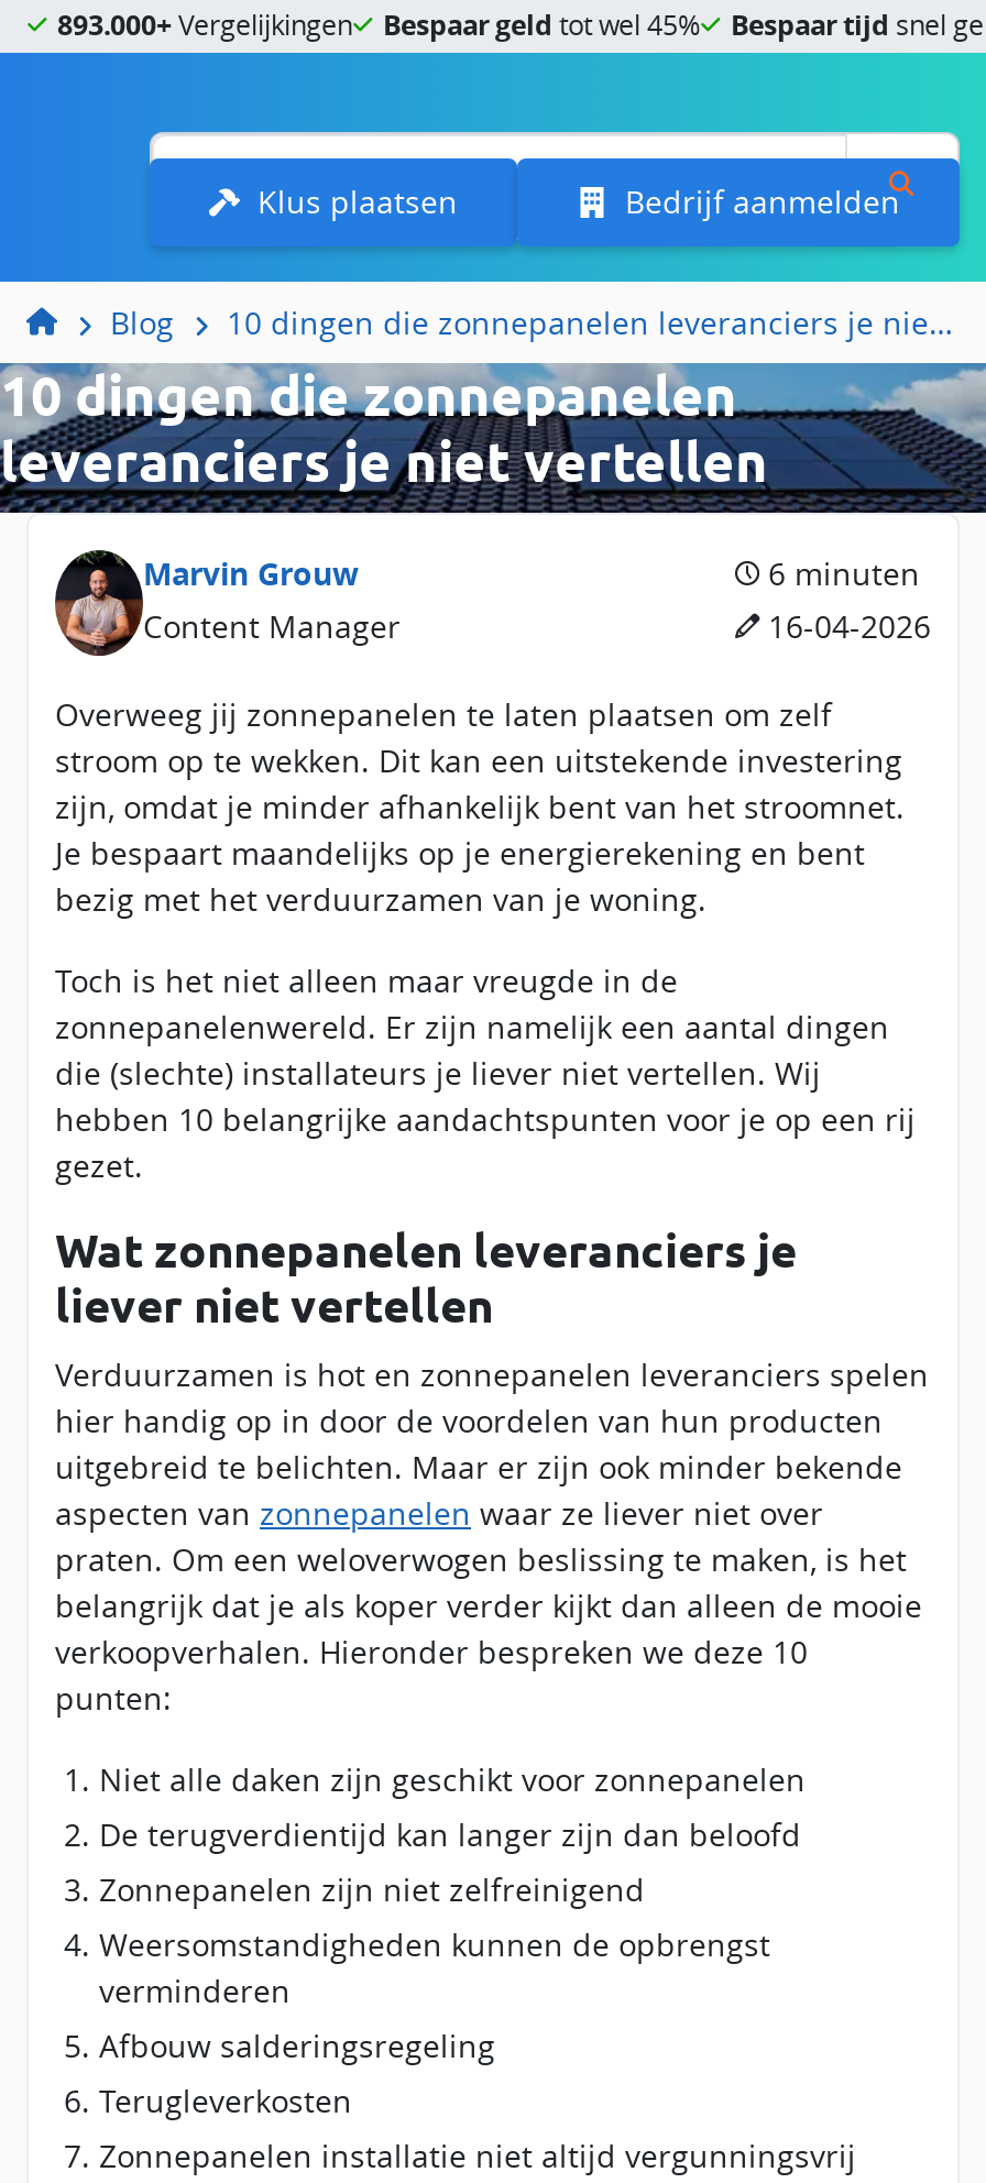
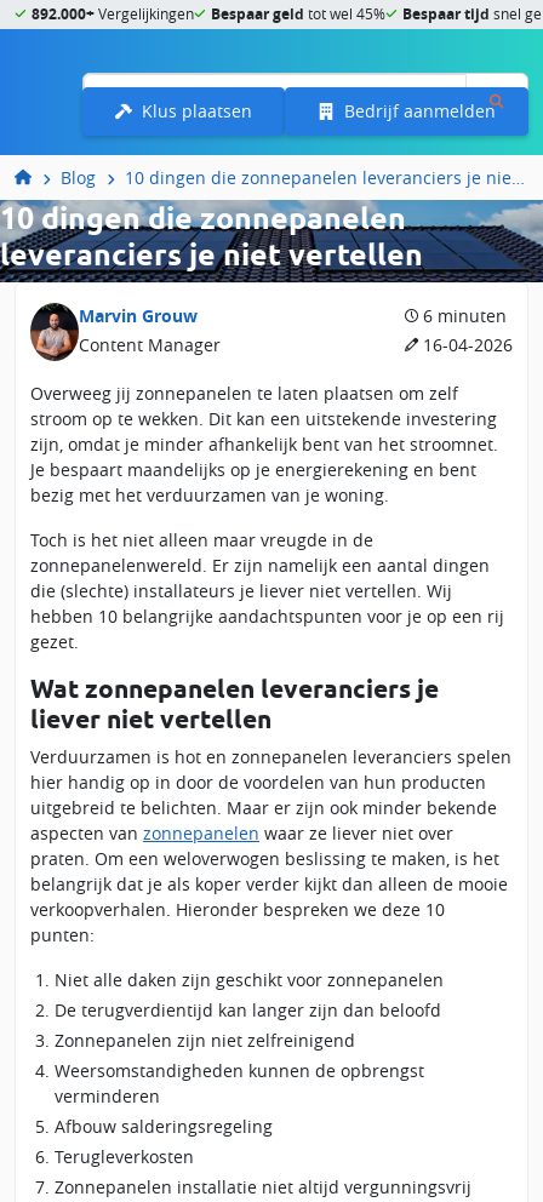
- 893.000+ Vergelijkingen
+ 892.000+ Vergelijkingen
